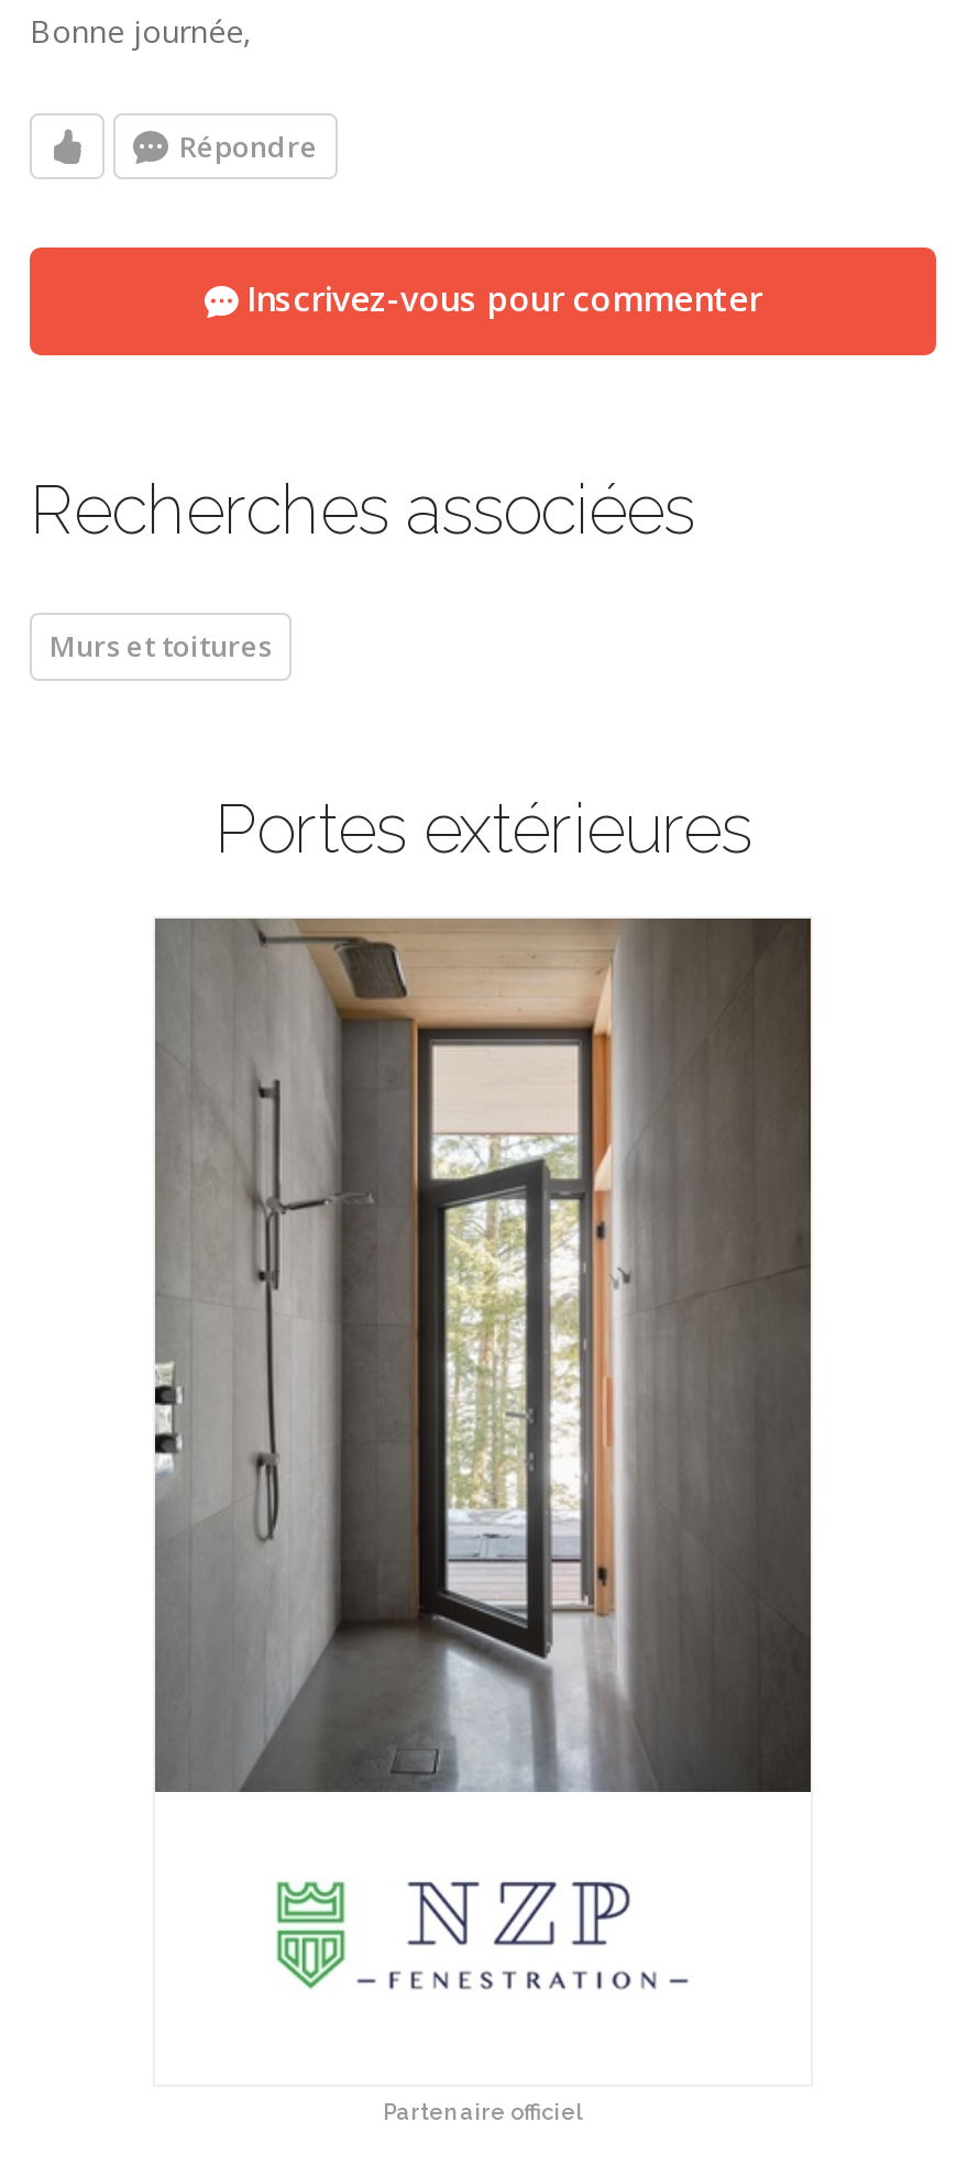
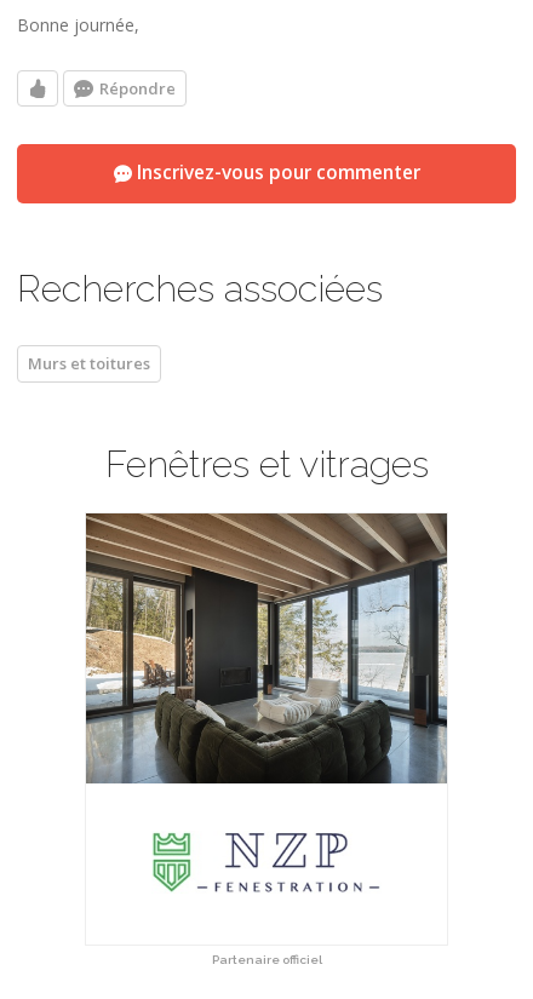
- Portes extérieures
+ Fenêtres et vitrages

- [image]
+ [image]
